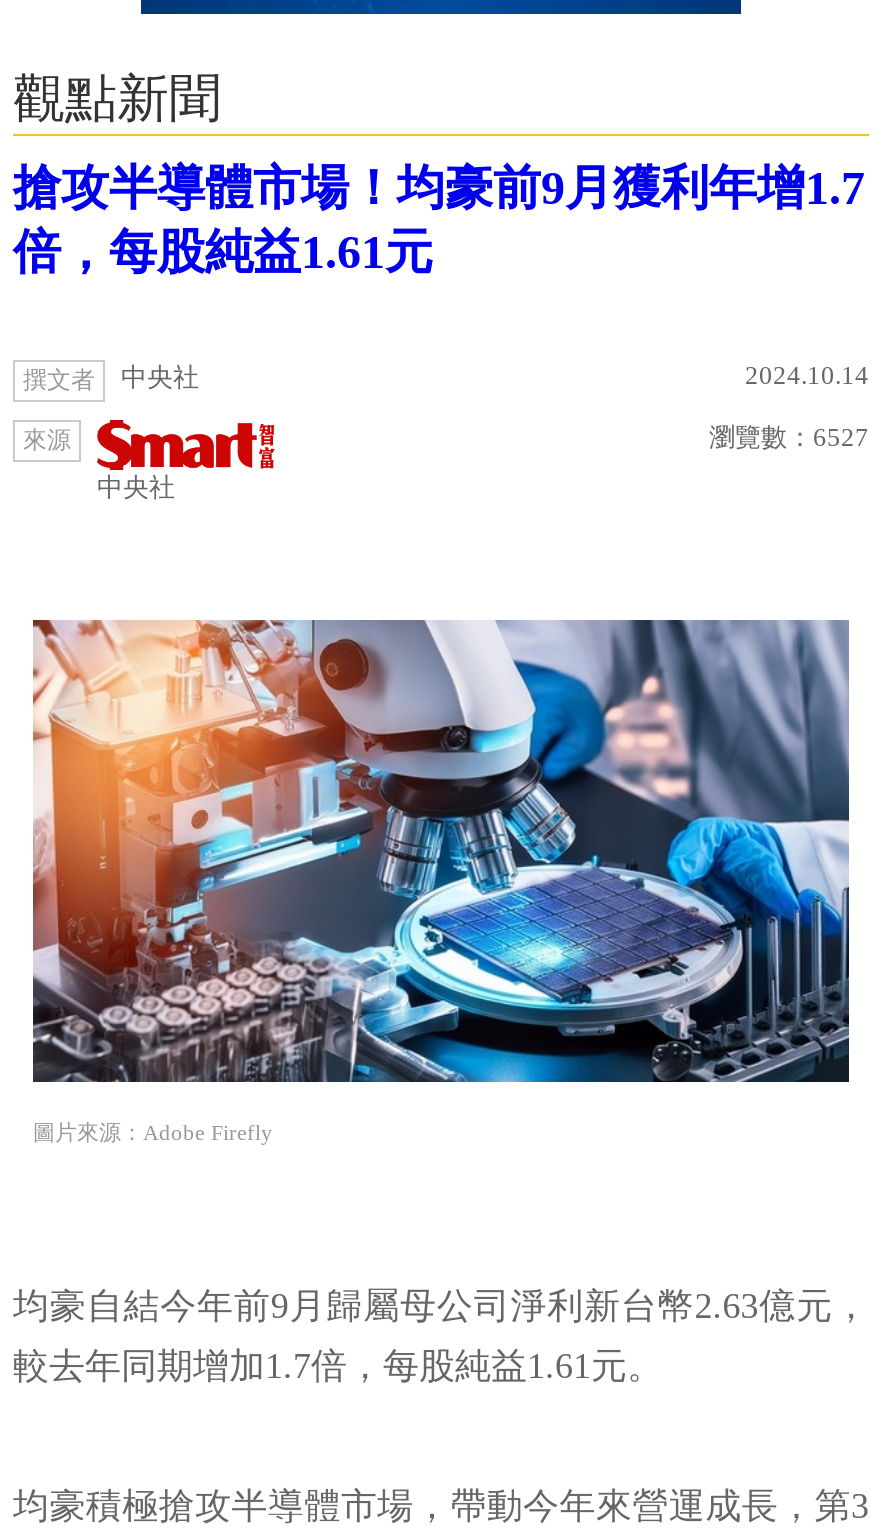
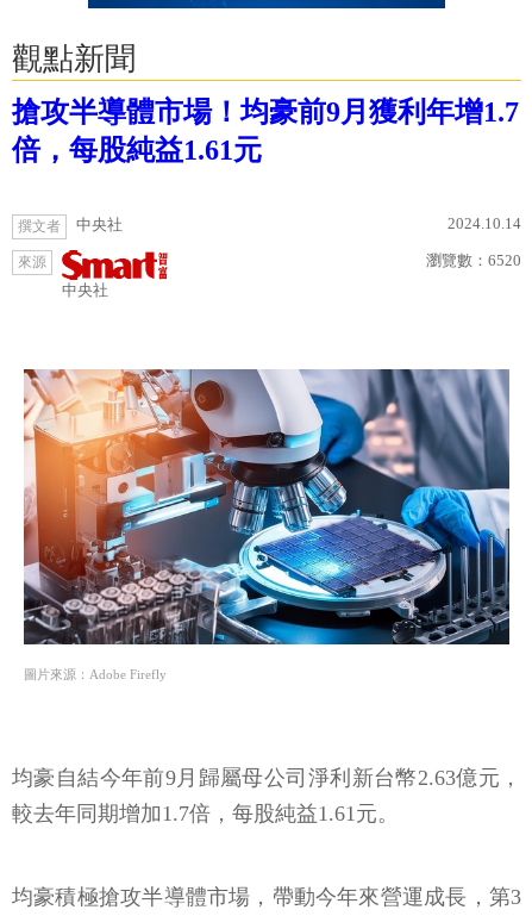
- 瀏覽數：6527
+ 瀏覽數：6520
